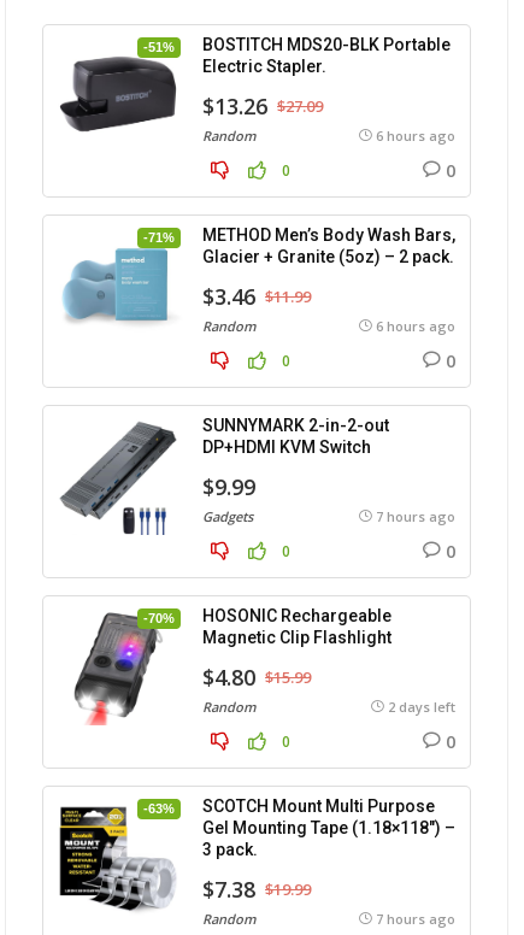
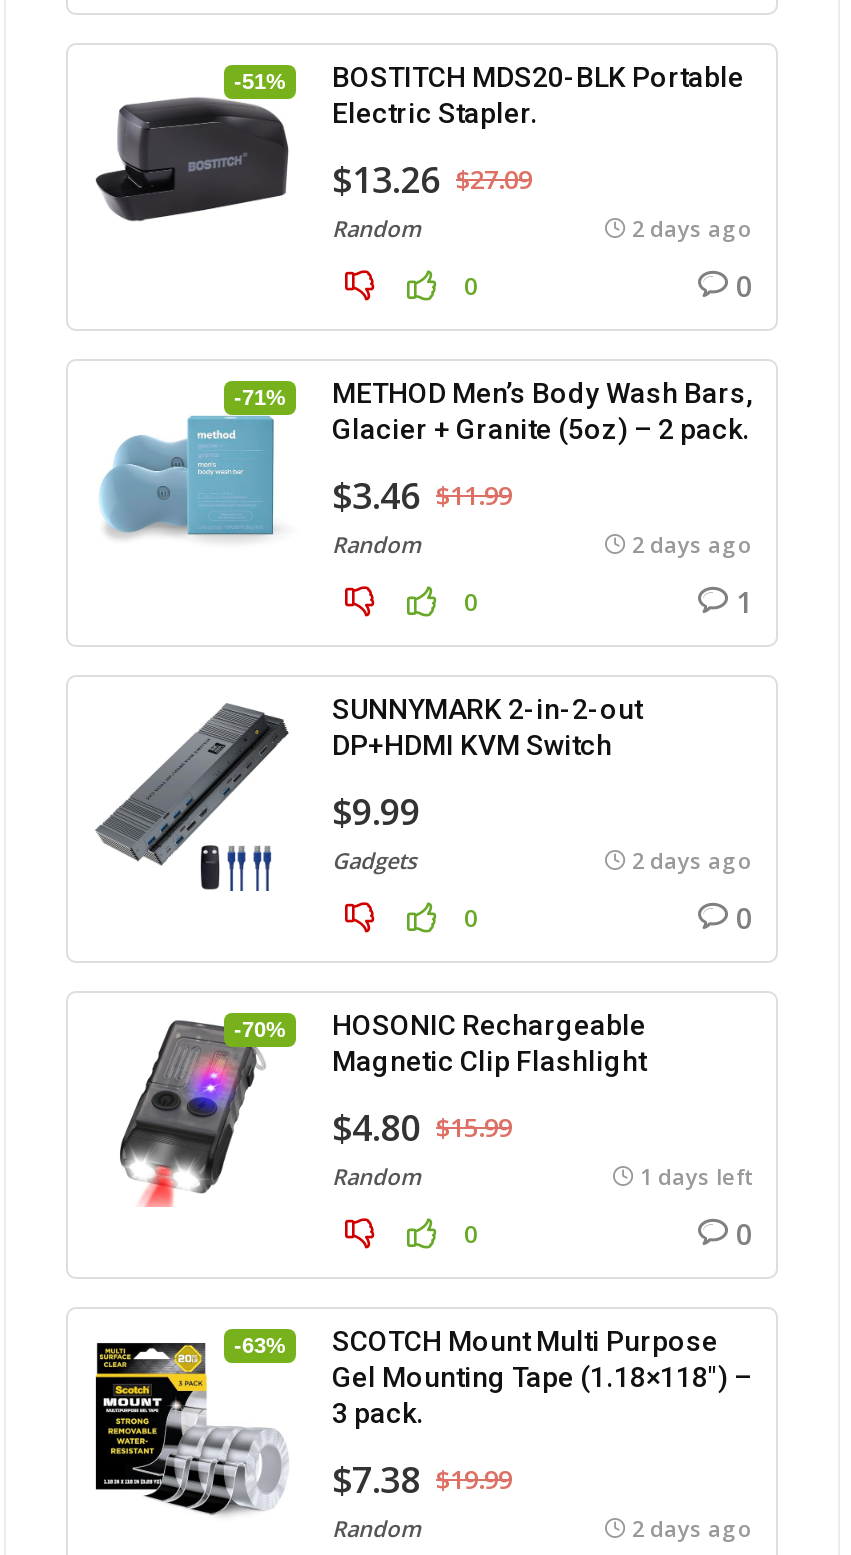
- 6 hours ago
+ 2 days ago

- 6 hours ago
+ 2 days ago

- 0
+ 1

- 7 hours ago
+ 2 days ago

- 2 days left
+ 1 days left

- 7 hours ago
+ 2 days ago
